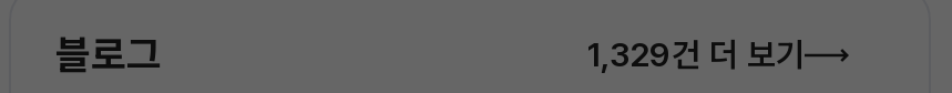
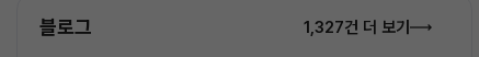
- 1,329건 더 보기
+ 1,327건 더 보기
